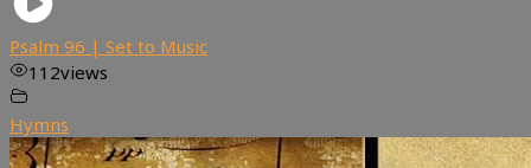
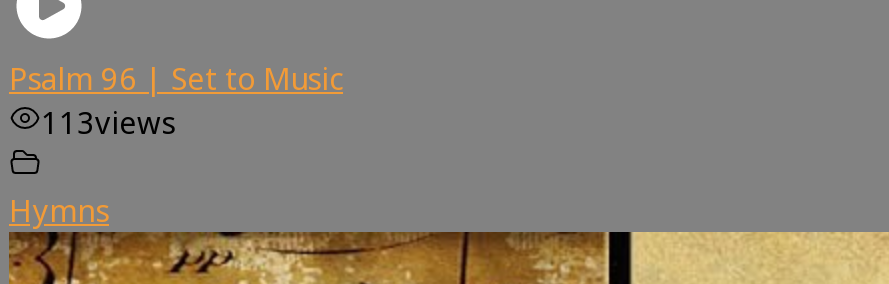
- 112views
+ 113views
